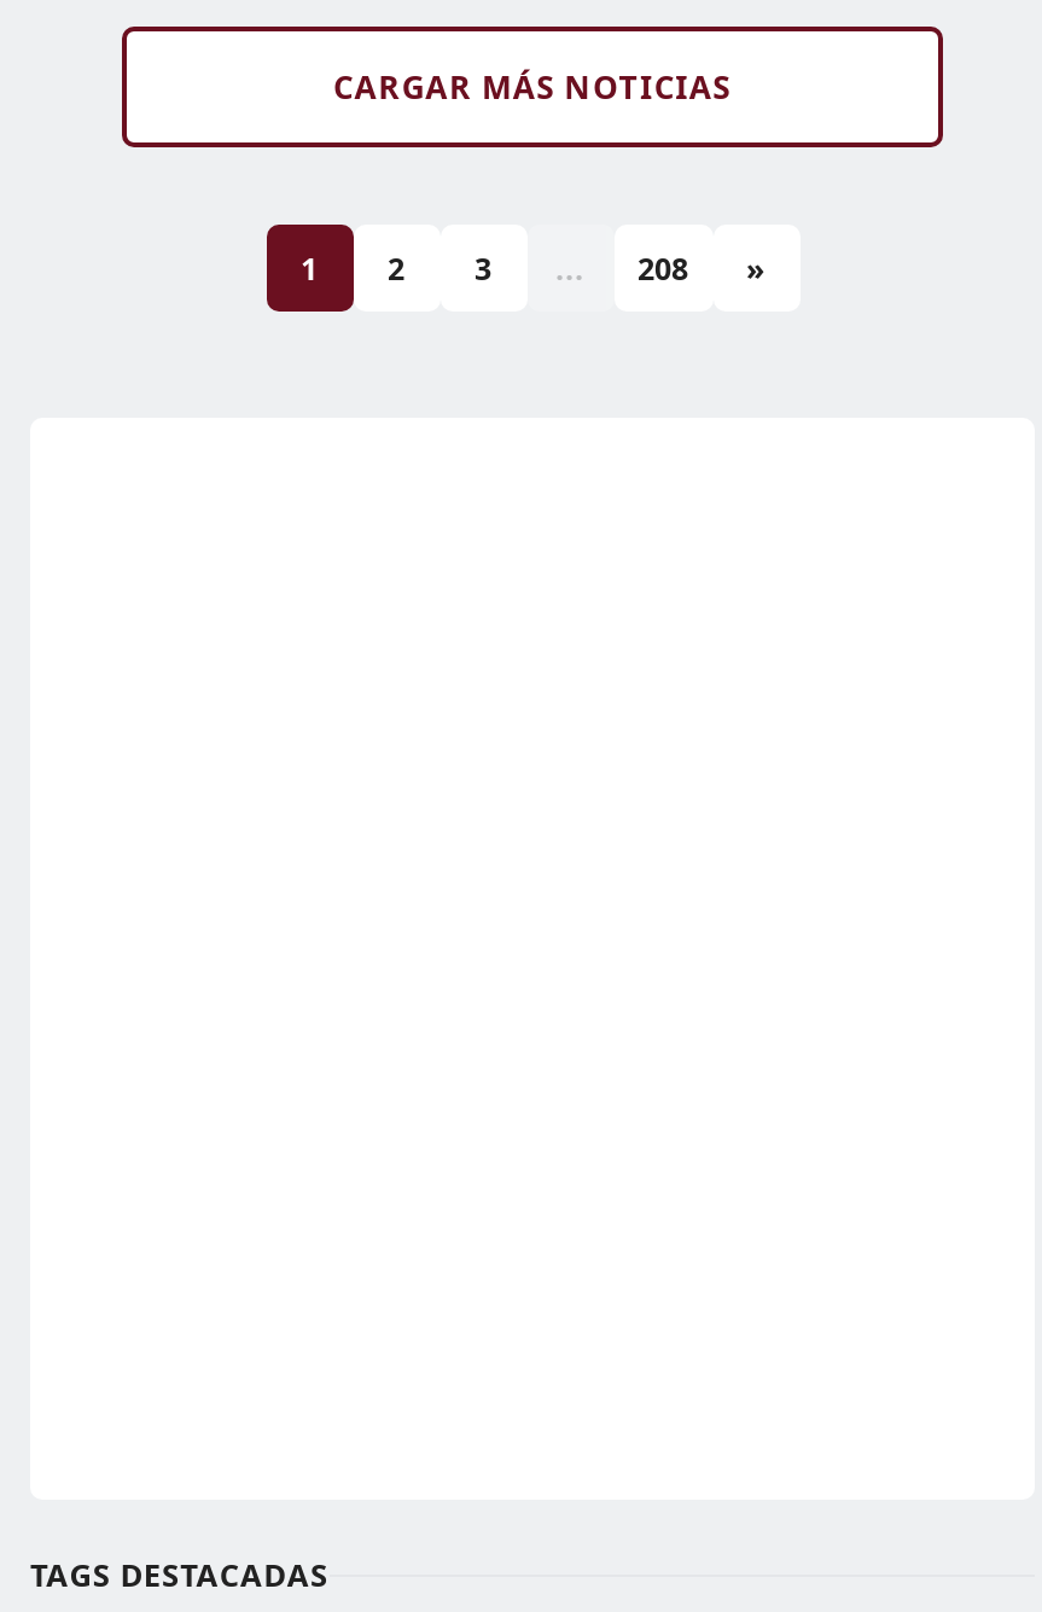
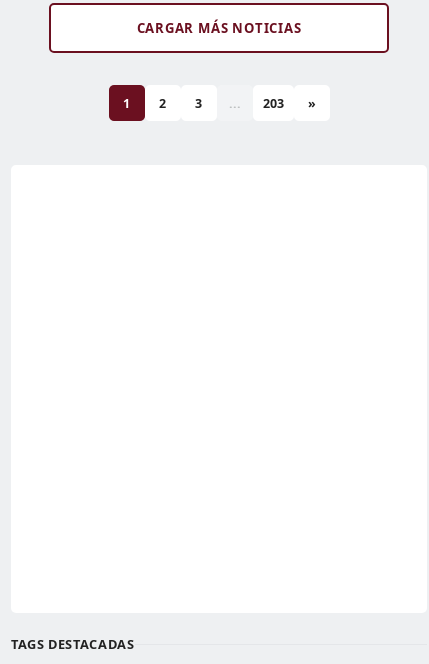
- 208
+ 203
